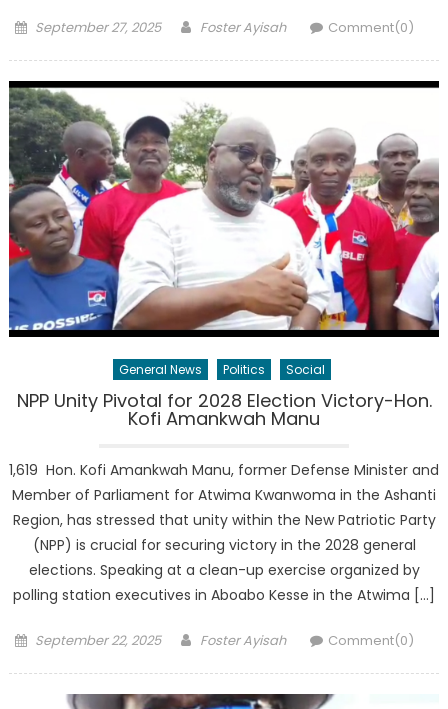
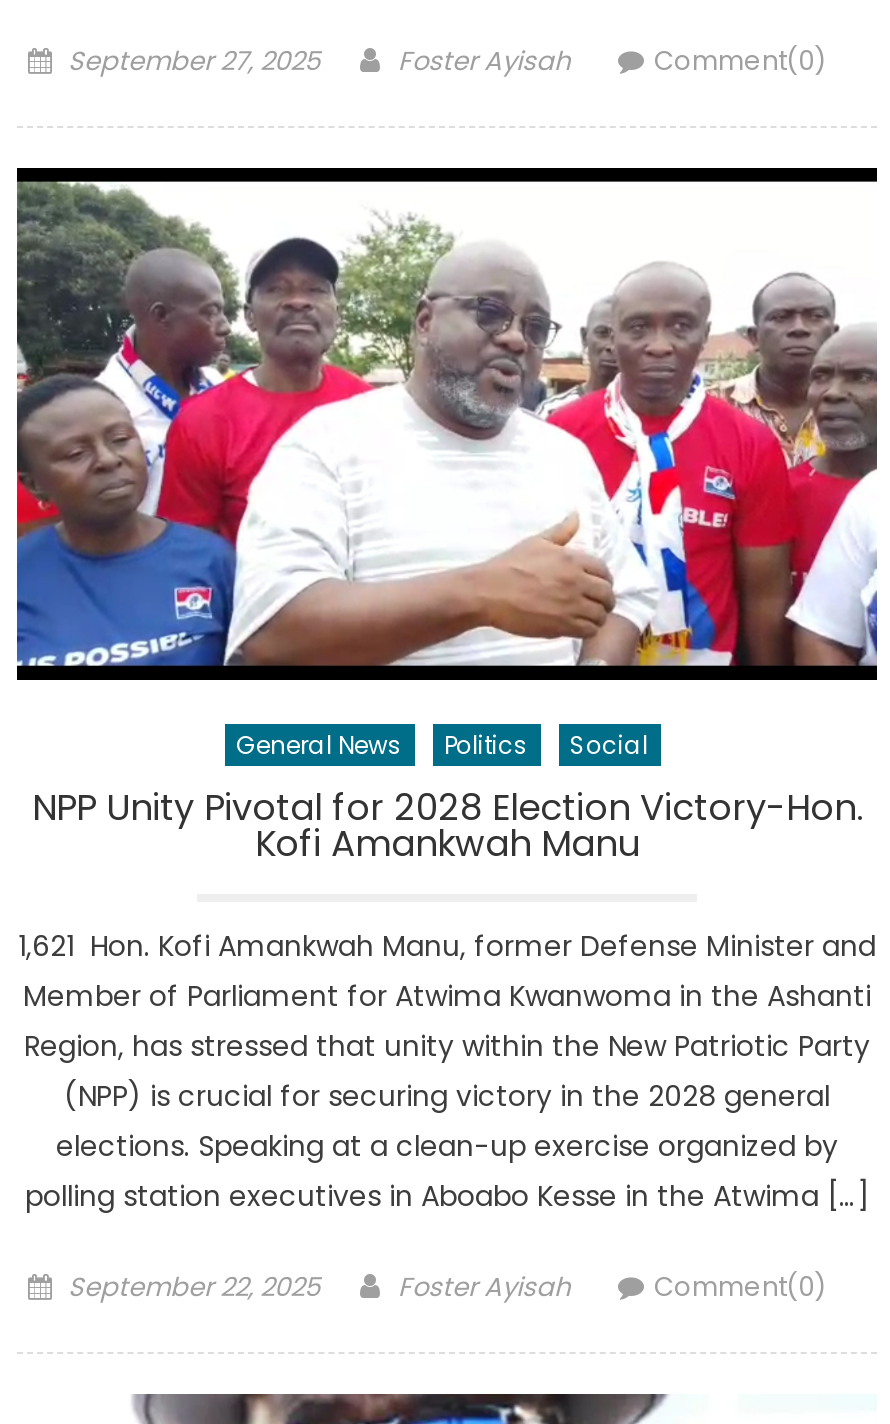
- 1,619 Hon. Kofi Amankwah Manu, former Defense Minister and
+ 1,621 Hon. Kofi Amankwah Manu, former Defense Minister and
